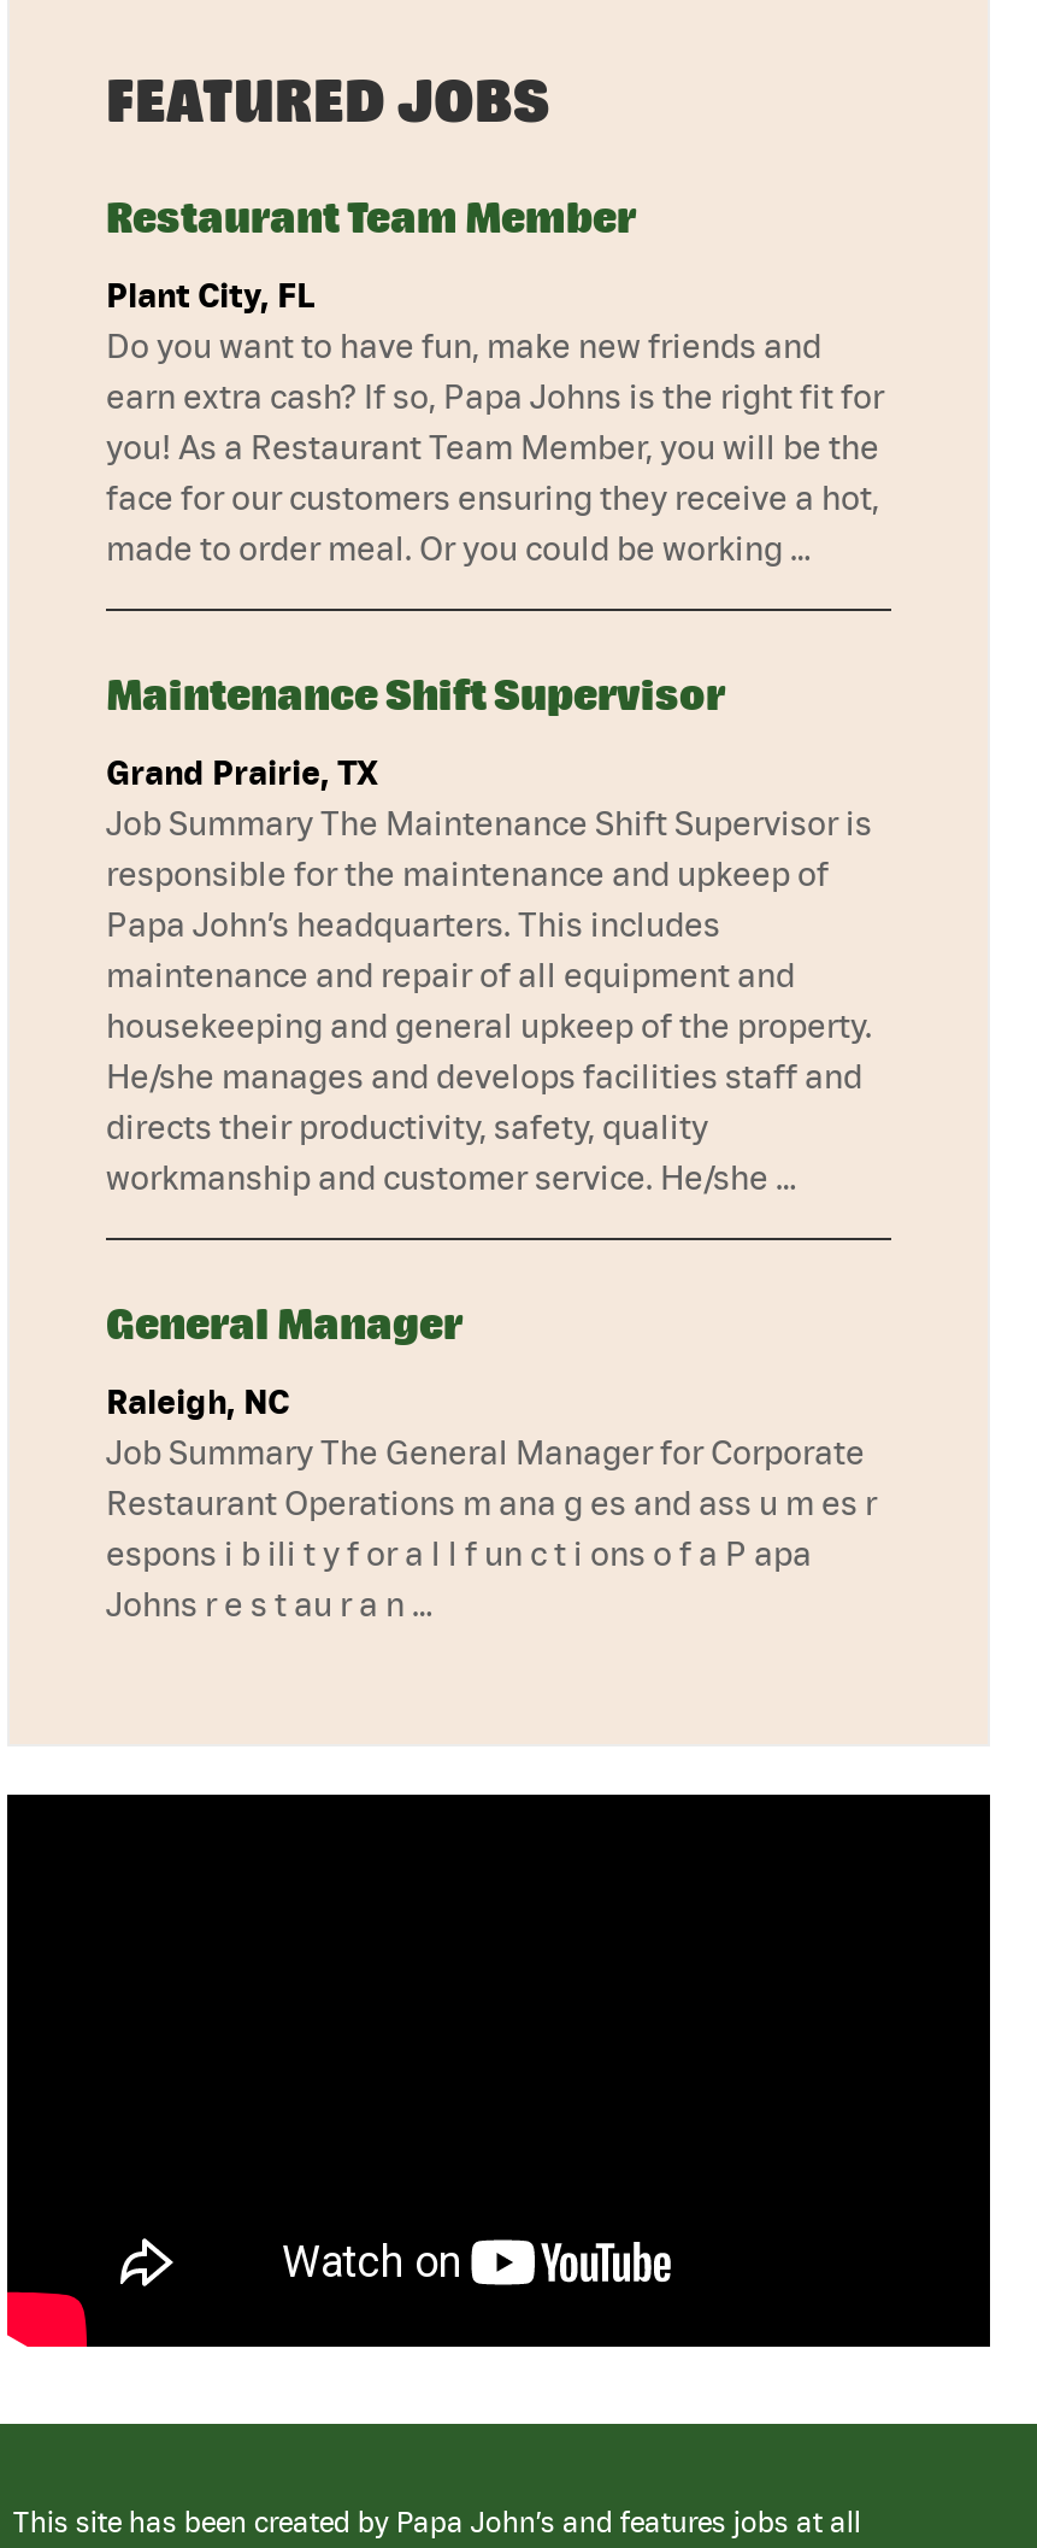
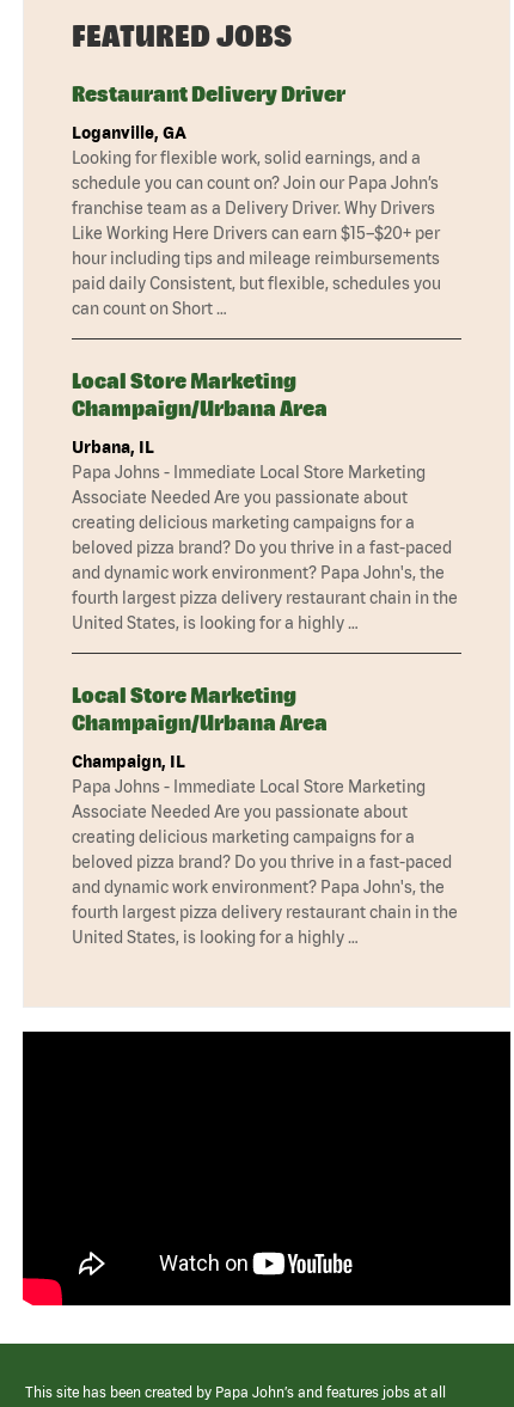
- Restaurant Team Member
+ Restaurant Delivery Driver

- Plant City, FL
- Do you want to have fun, make new friends and
- earn extra cash? If so, Papa Johns is the right fit for
- you! As a Restaurant Team Member, you will be the
- face for our customers ensuring they receive a hot,
- made to order meal. Or you could be working …
+ Loganville, GA
+ Looking for flexible work, solid earnings, and a
+ schedule you can count on? Join our Papa John’s
+ franchise team as a Delivery Driver. Why Drivers
+ Like Working Here Drivers can earn $15–$20+ per
+ hour including tips and mileage reimbursements
+ paid daily Consistent, but flexible, schedules you
+ can count on Short …

- Maintenance Shift Supervisor
+ Local Store Marketing
+ Champaign/Urbana Area

- Grand Prairie, TX
- Job Summary The Maintenance Shift Supervisor is
- responsible for the maintenance and upkeep of
- Papa John’s headquarters. This includes
- maintenance and repair of all equipment and
- housekeeping and general upkeep of the property.
- He/she manages and develops facilities staff and
- directs their productivity, safety, quality
- workmanship and customer service. He/she …
+ Urbana, IL
+ Papa Johns - Immediate Local Store Marketing
+ Associate Needed Are you passionate about
+ creating delicious marketing campaigns for a
+ beloved pizza brand? Do you thrive in a fast-paced
+ and dynamic work environment? Papa John's, the
+ fourth largest pizza delivery restaurant chain in the
+ United States, is looking for a highly …

- General Manager
+ Local Store Marketing
+ Champaign/Urbana Area

- Raleigh, NC
- Job Summary The General Manager for Corporate
- Restaurant Operations m ana g es and ass u m es r
- espons i b ili t y f or a l l f un c t i ons o f a P apa
- Johns r e s t au r a n …
+ Champaign, IL
+ Papa Johns - Immediate Local Store Marketing
+ Associate Needed Are you passionate about
+ creating delicious marketing campaigns for a
+ beloved pizza brand? Do you thrive in a fast-paced
+ and dynamic work environment? Papa John's, the
+ fourth largest pizza delivery restaurant chain in the
+ United States, is looking for a highly …
